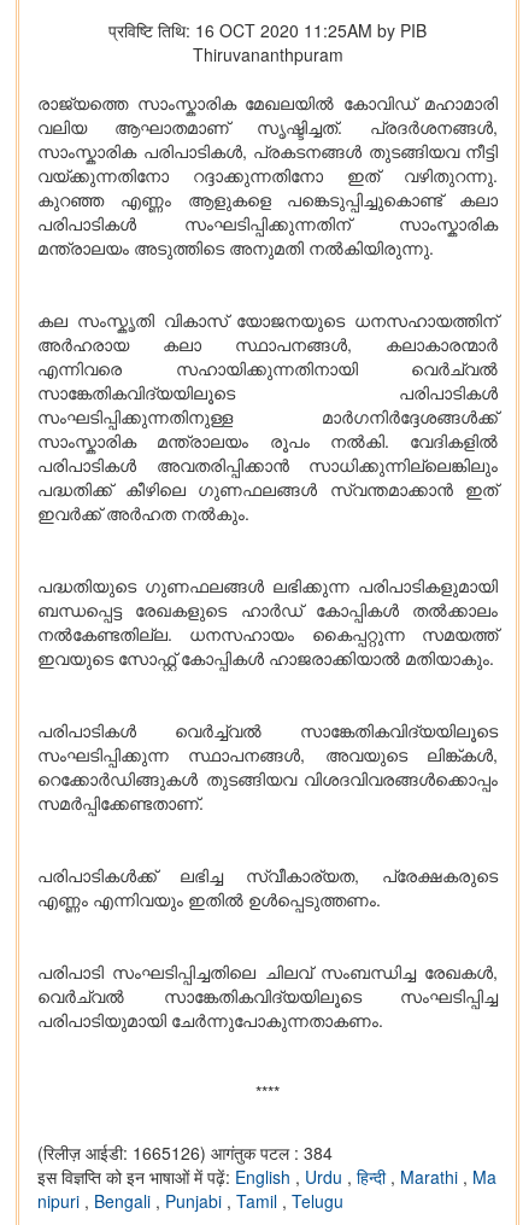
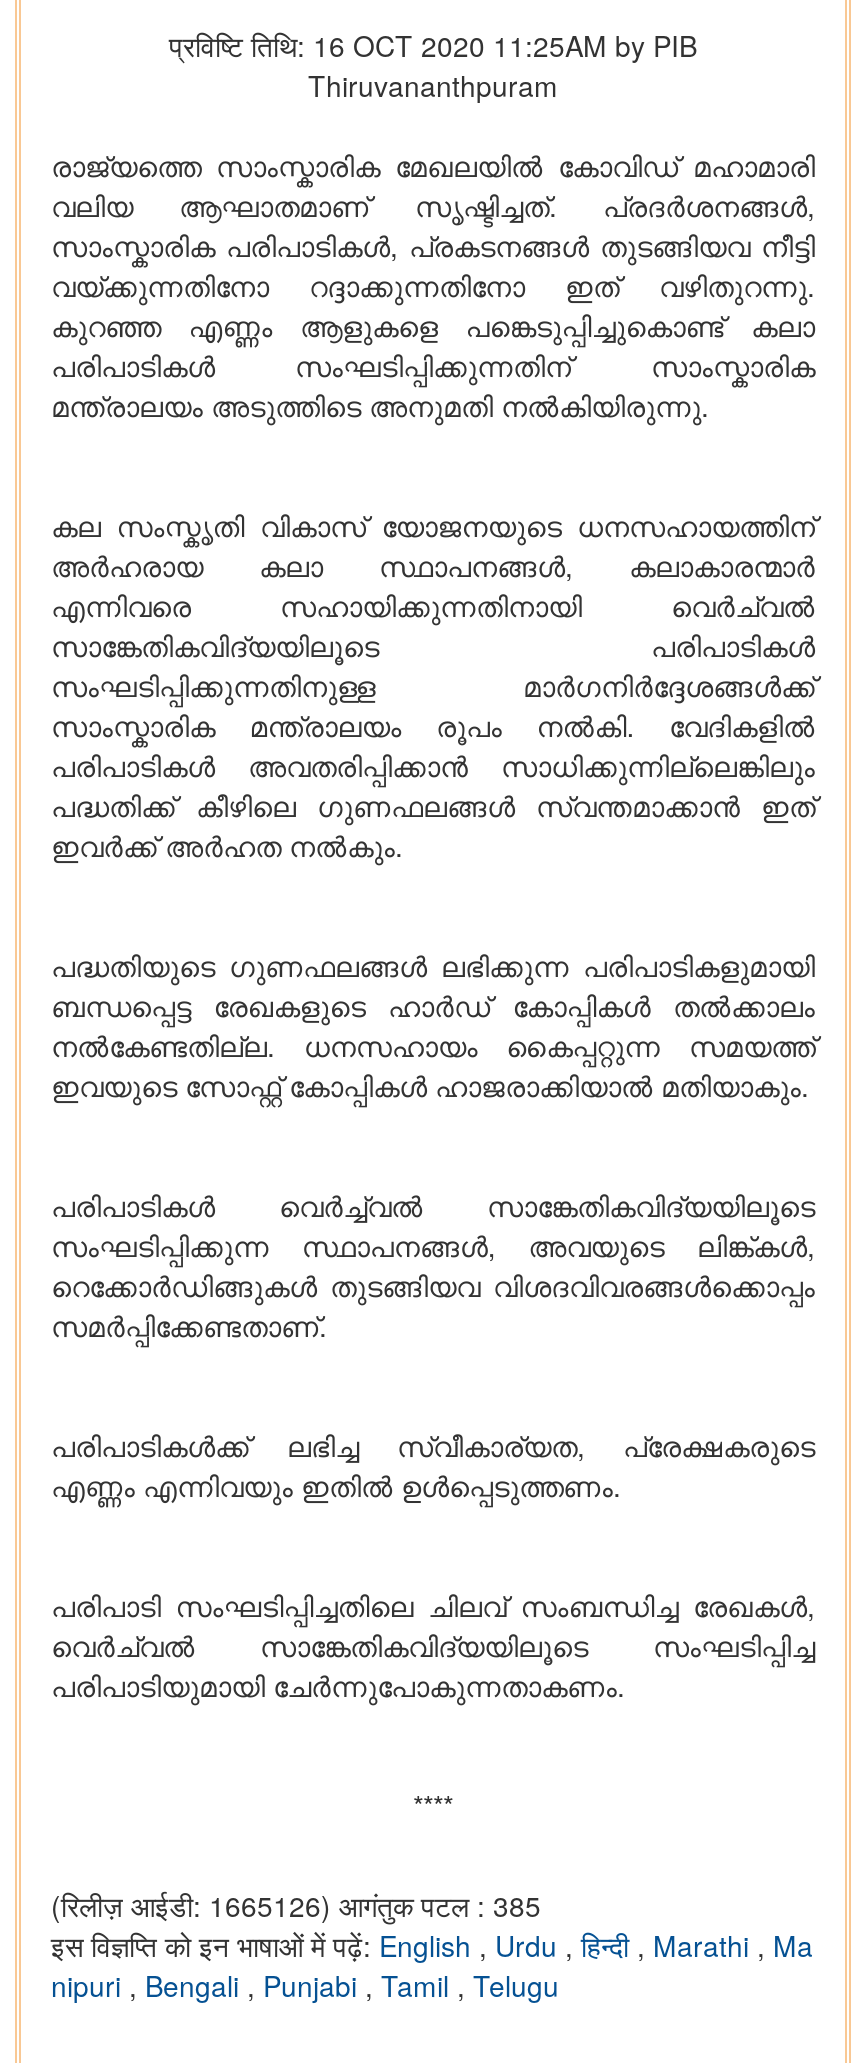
- (रिलीज़ आईडी: 1665126) आगंतुक पटल : 384
+ (रिलीज़ आईडी: 1665126) आगंतुक पटल : 385
